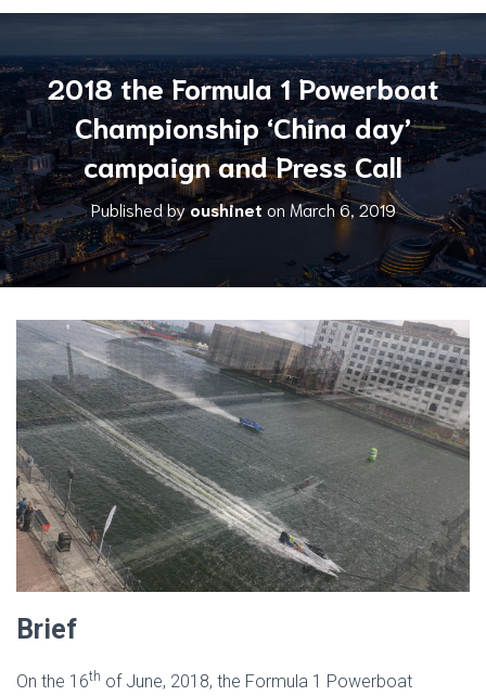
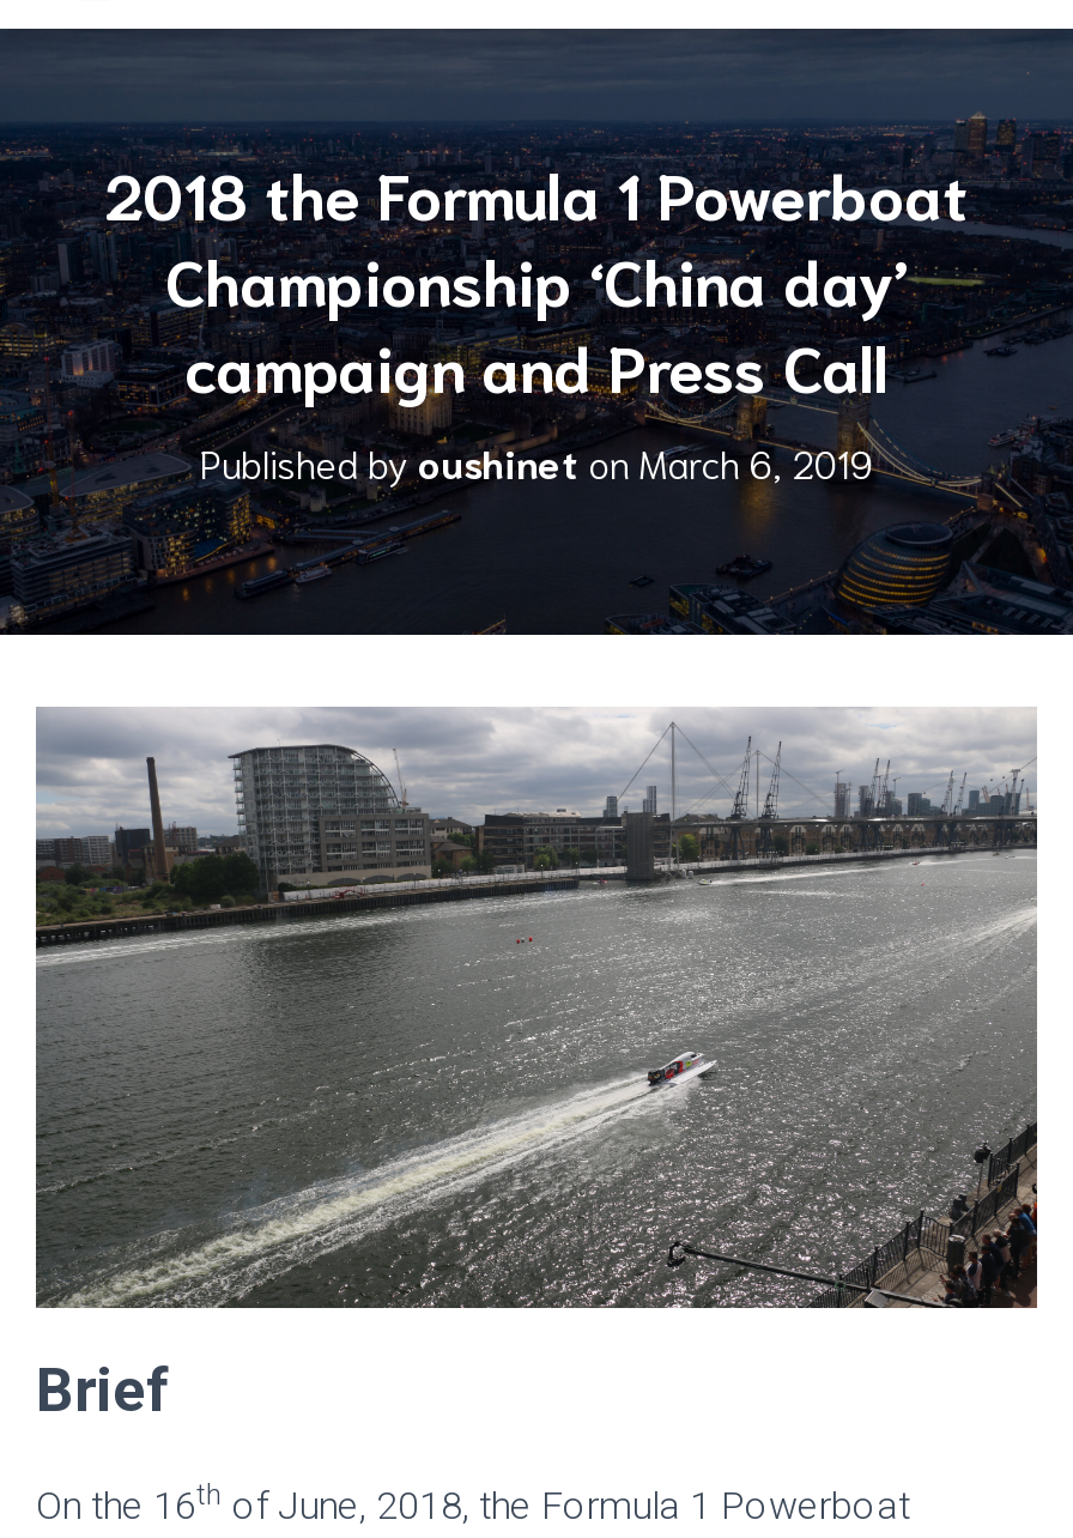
- [image]
+ [image]
